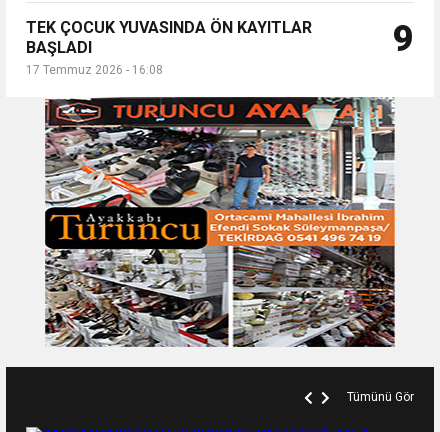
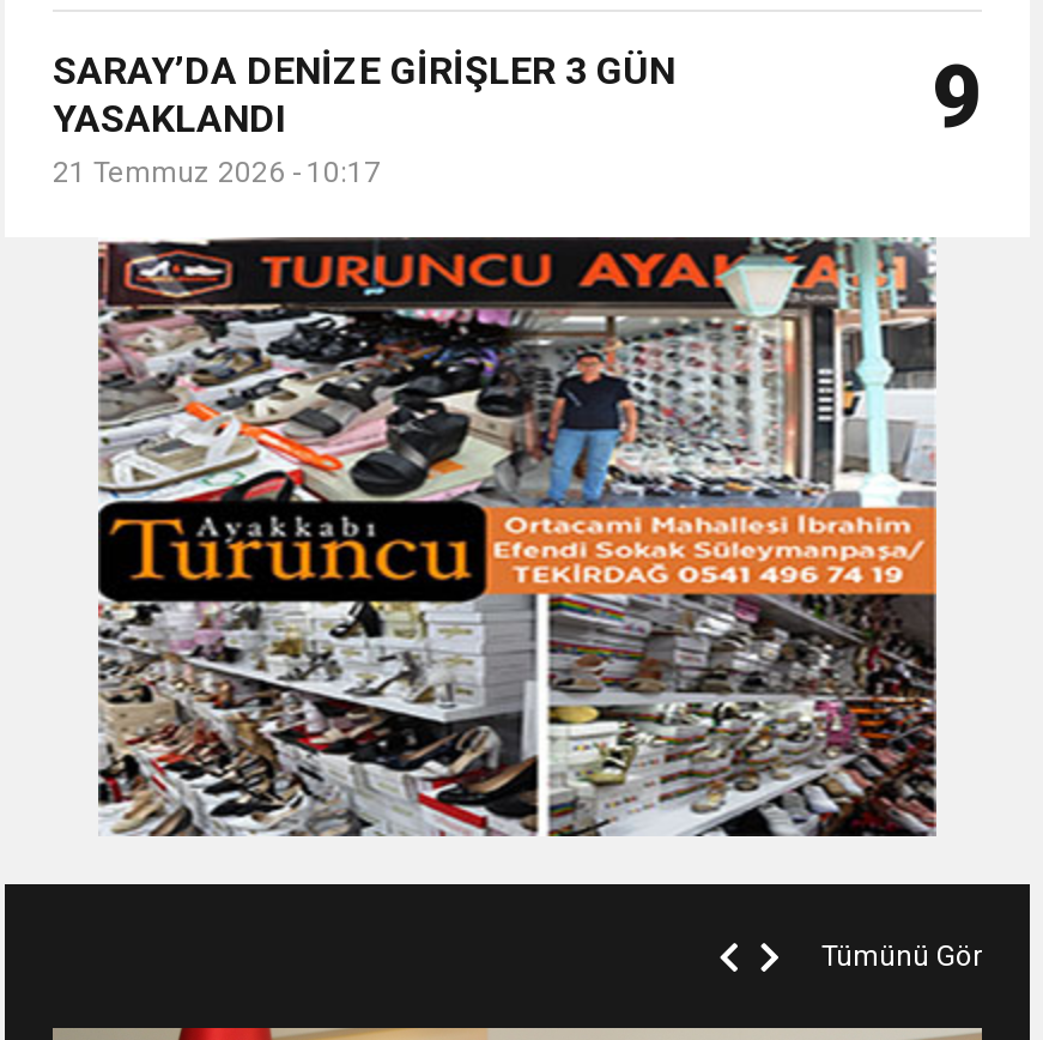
- TEK ÇOCUK YUVASINDA ÖN KAYITLAR
- BAŞLADI
- 17 Temmuz 2026 - 16:08
+ SARAY’DA DENİZE GİRİŞLER 3 GÜN
+ YASAKLANDI
+ 21 Temmuz 2026 - 10:17
